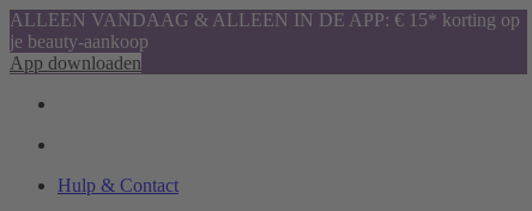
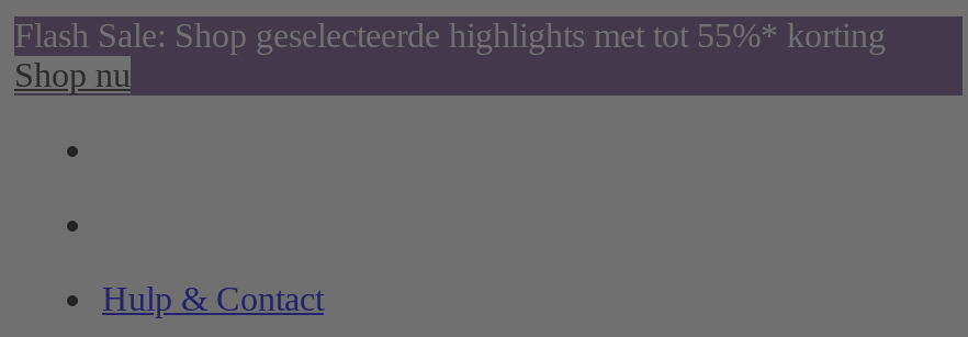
- ALLEEN VANDAAG & ALLEEN IN DE APP: € 15* korting op
- je beauty-aankoop
- App downloaden
+ Flash Sale: Shop geselecteerde highlights met tot 55%* korting
+ Shop nu
